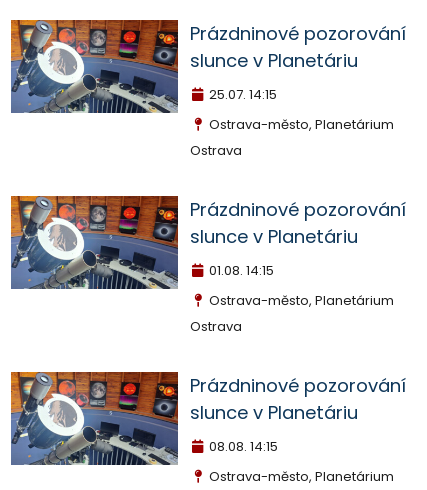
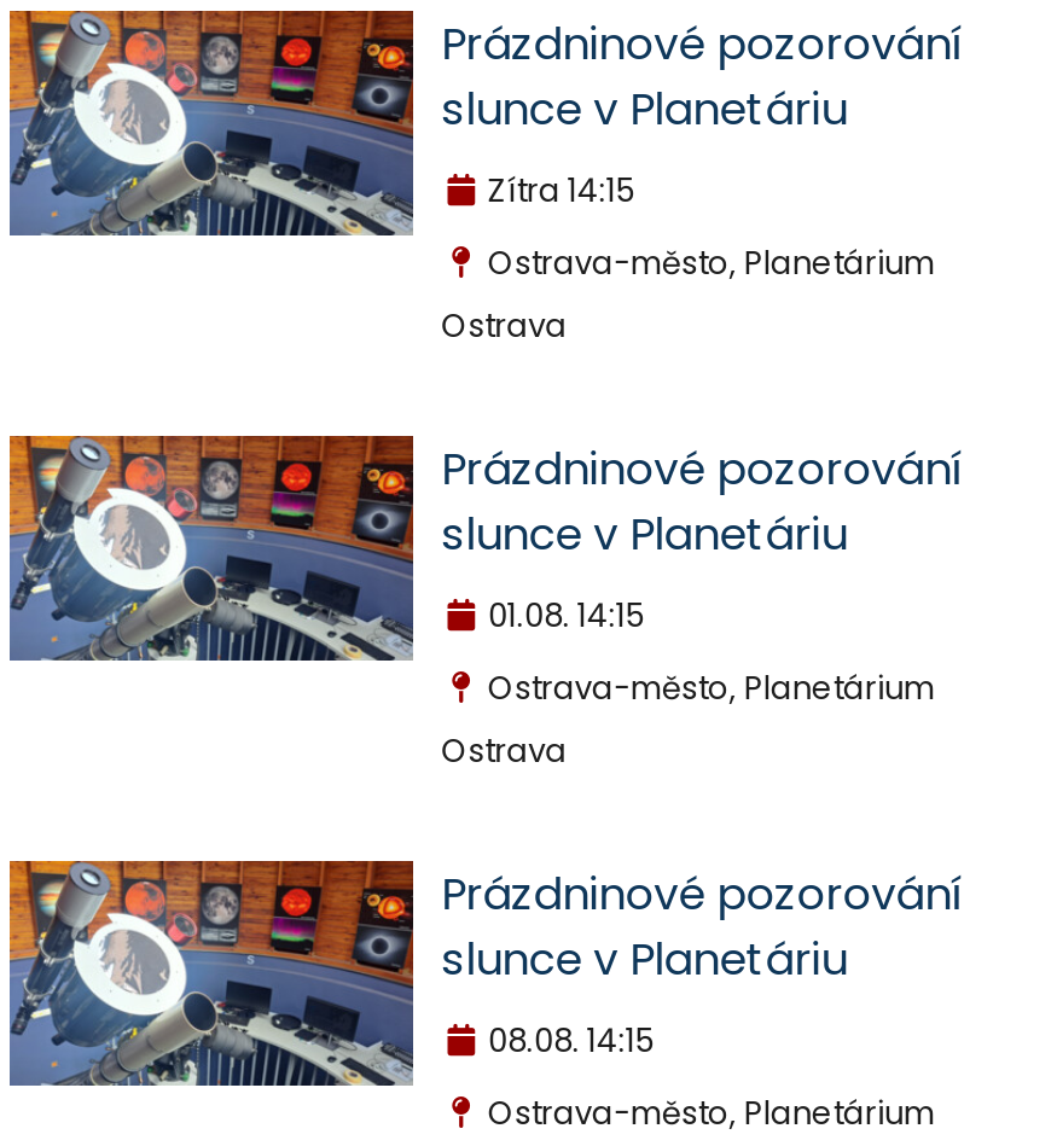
- 25.07. 14:15
+ Zítra 14:15
